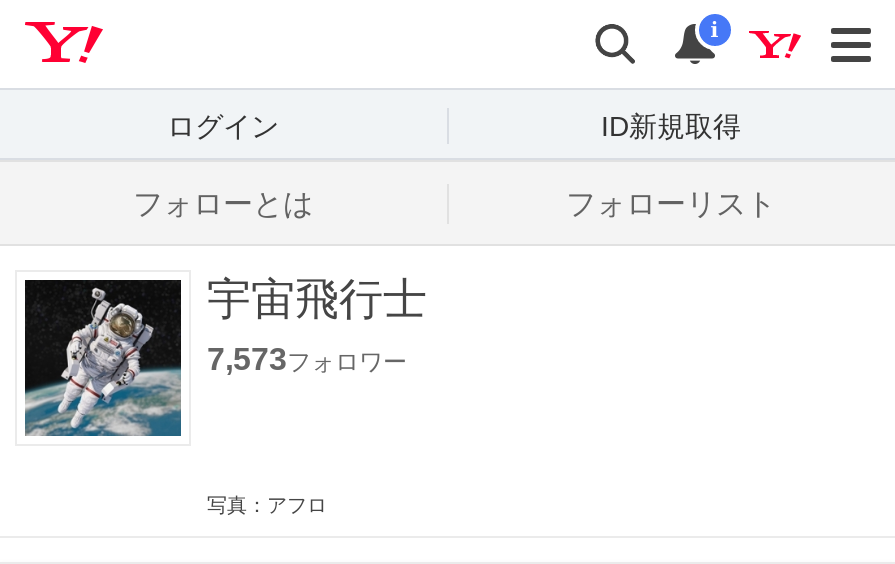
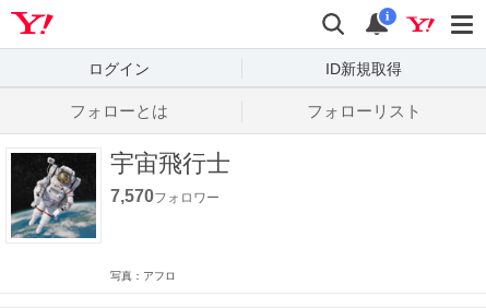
- 7,573フォロワー
+ 7,570フォロワー
